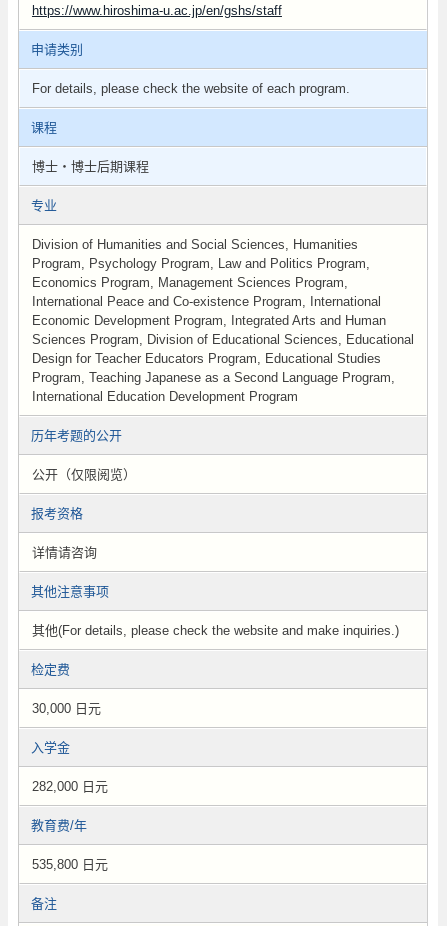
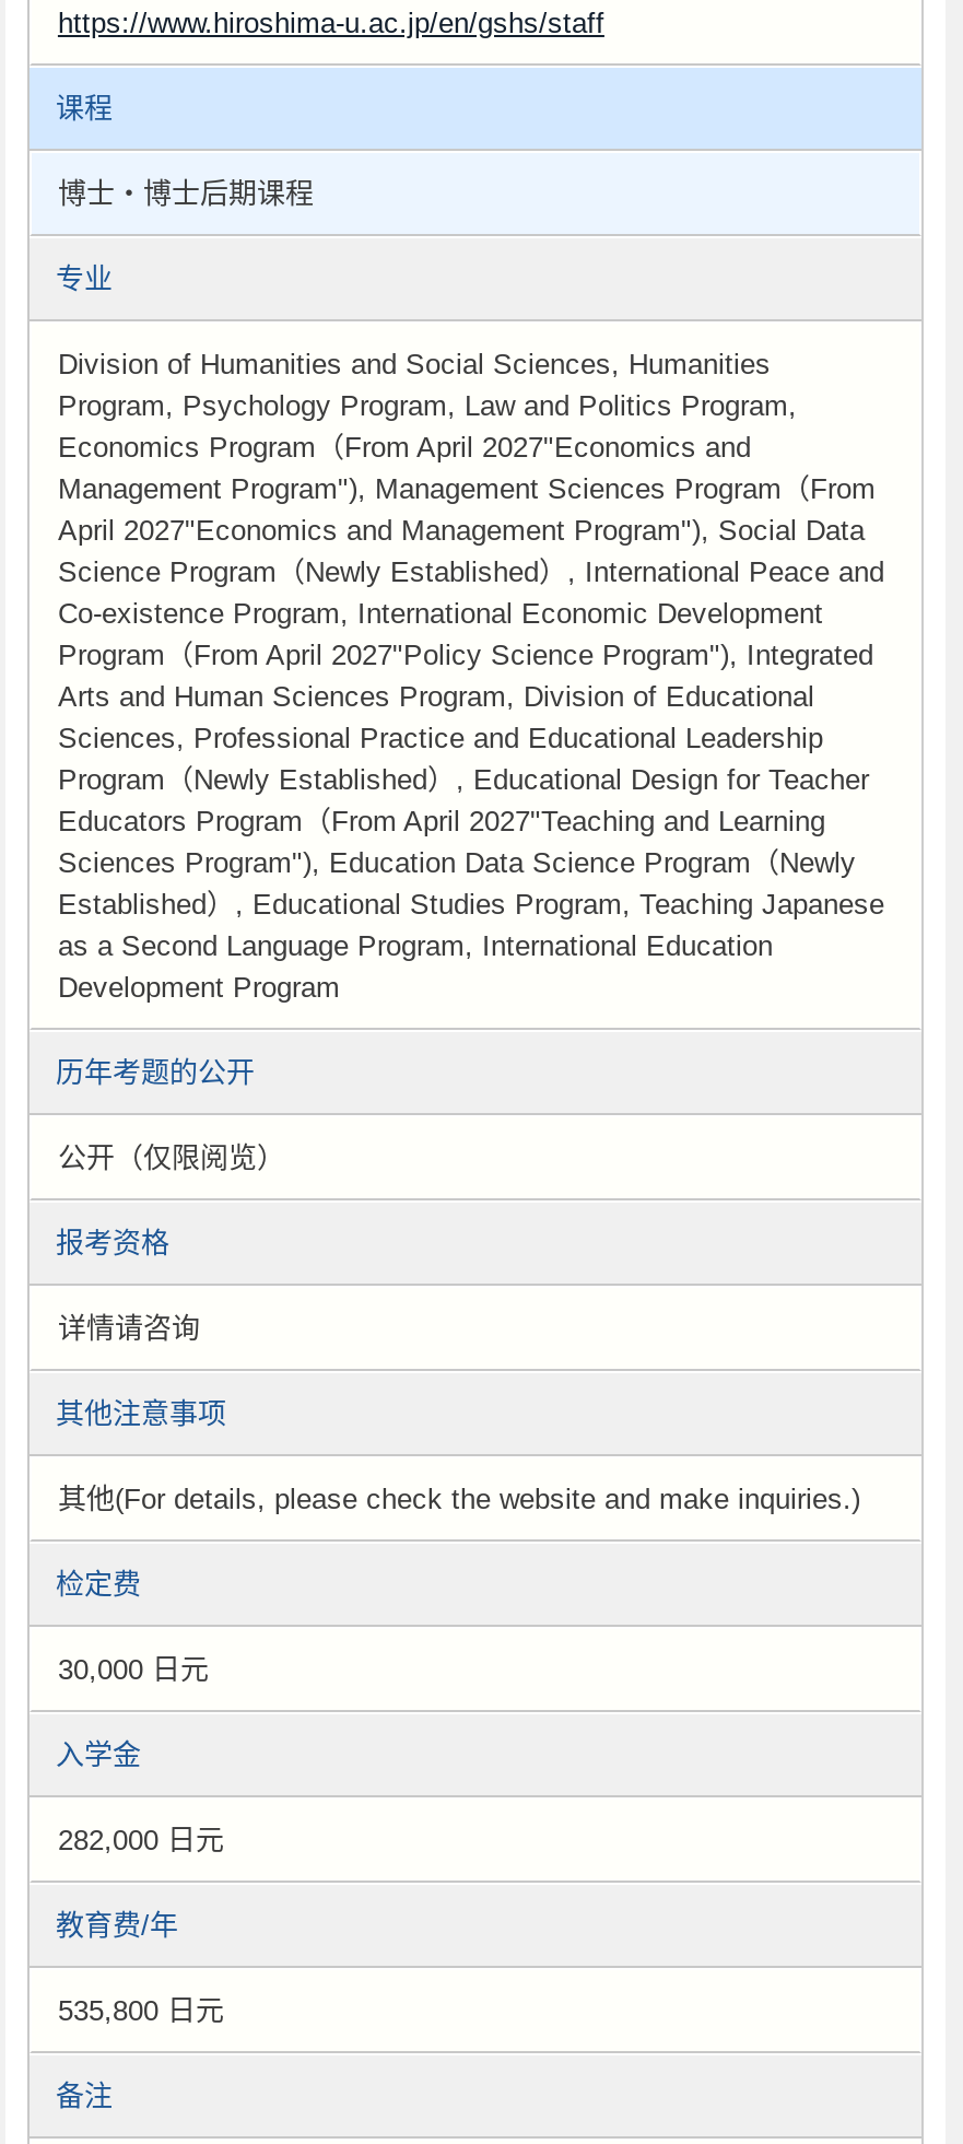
- 申请类别
- For details, please check the website of each program.

moved up: 课程 | 博士・博士后期课程 | 专业 | Division of Humanities and Social Sciences, Humanities | Program, Psychology Program, Law and Politics Program,

- Economics Program, Management Sciences Program,
- International Peace and Co-existence Program, International
- Economic Development Program, Integrated Arts and Human
- Sciences Program, Division of Educational Sciences, Educational
- Design for Teacher Educators Program, Educational Studies
- Program, Teaching Japanese as a Second Language Program,
- International Education Development Program
+ Economics Program（From April 2027"Economics and
+ Management Program"), Management Sciences Program（From
+ April 2027"Economics and Management Program"), Social Data
+ Science Program（Newly Established）, International Peace and
+ Co-existence Program, International Economic Development
+ Program（From April 2027"Policy Science Program"), Integrated
+ Arts and Human Sciences Program, Division of Educational
+ Sciences, Professional Practice and Educational Leadership
+ Program（Newly Established）, Educational Design for Teacher
+ Educators Program（From April 2027"Teaching and Learning
+ Sciences Program"), Education Data Science Program（Newly
+ Established）, Educational Studies Program, Teaching Japanese
+ as a Second Language Program, International Education
+ Development Program
